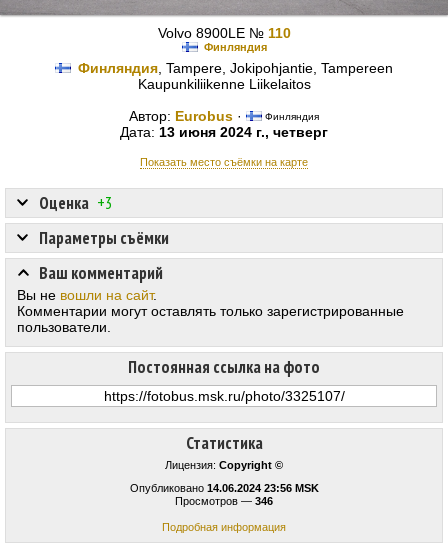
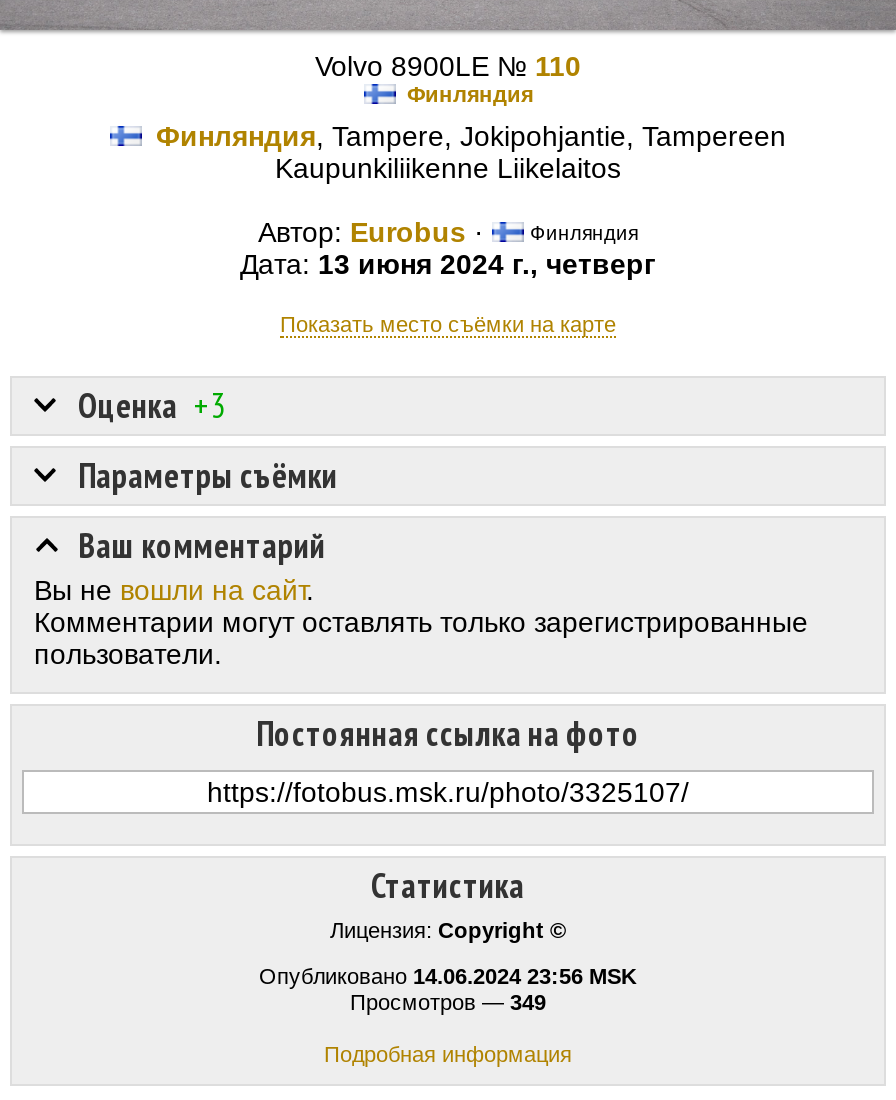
- Просмотров — 346
+ Просмотров — 349
